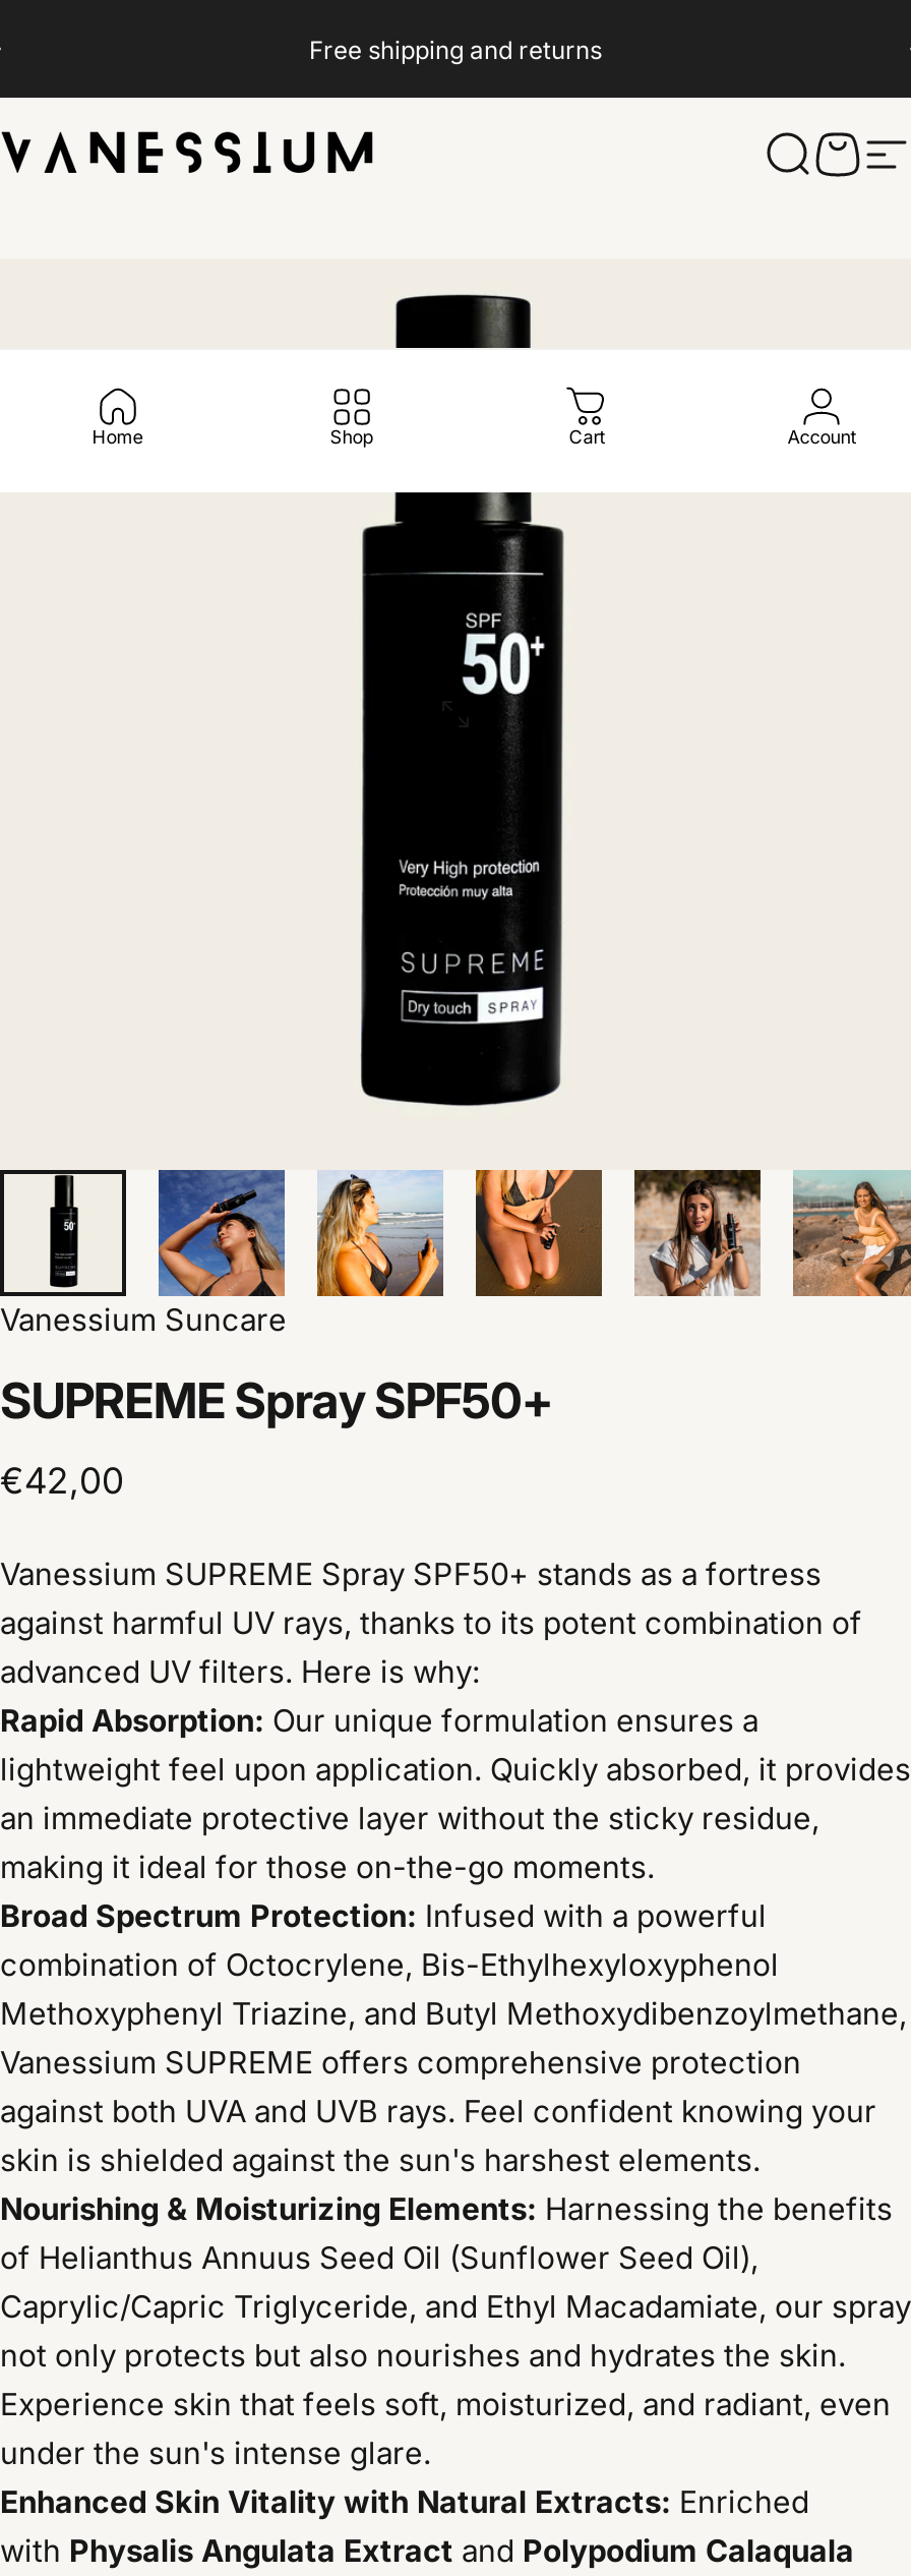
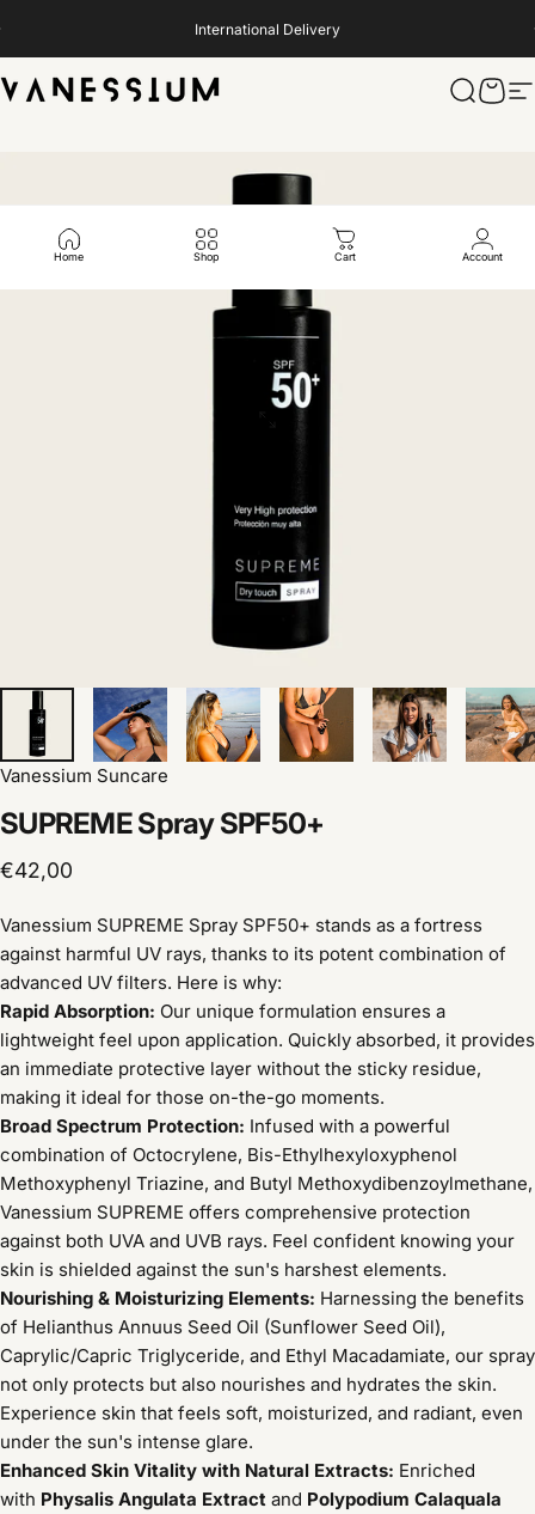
- Free shipping and returns
+ International Delivery
